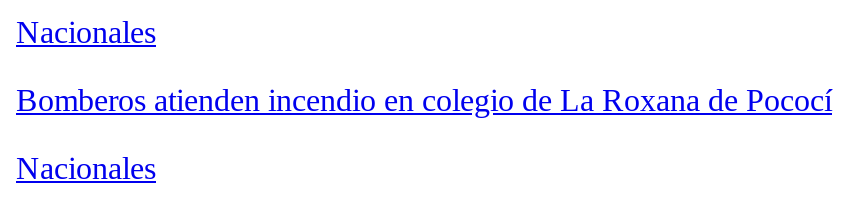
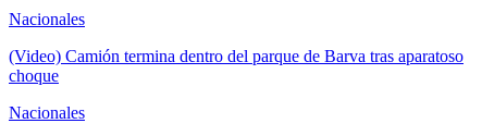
- Bomberos atienden incendio en colegio de La Roxana de Pococí
+ (Video) Camión termina dentro del parque de Barva tras aparatoso
+ choque
